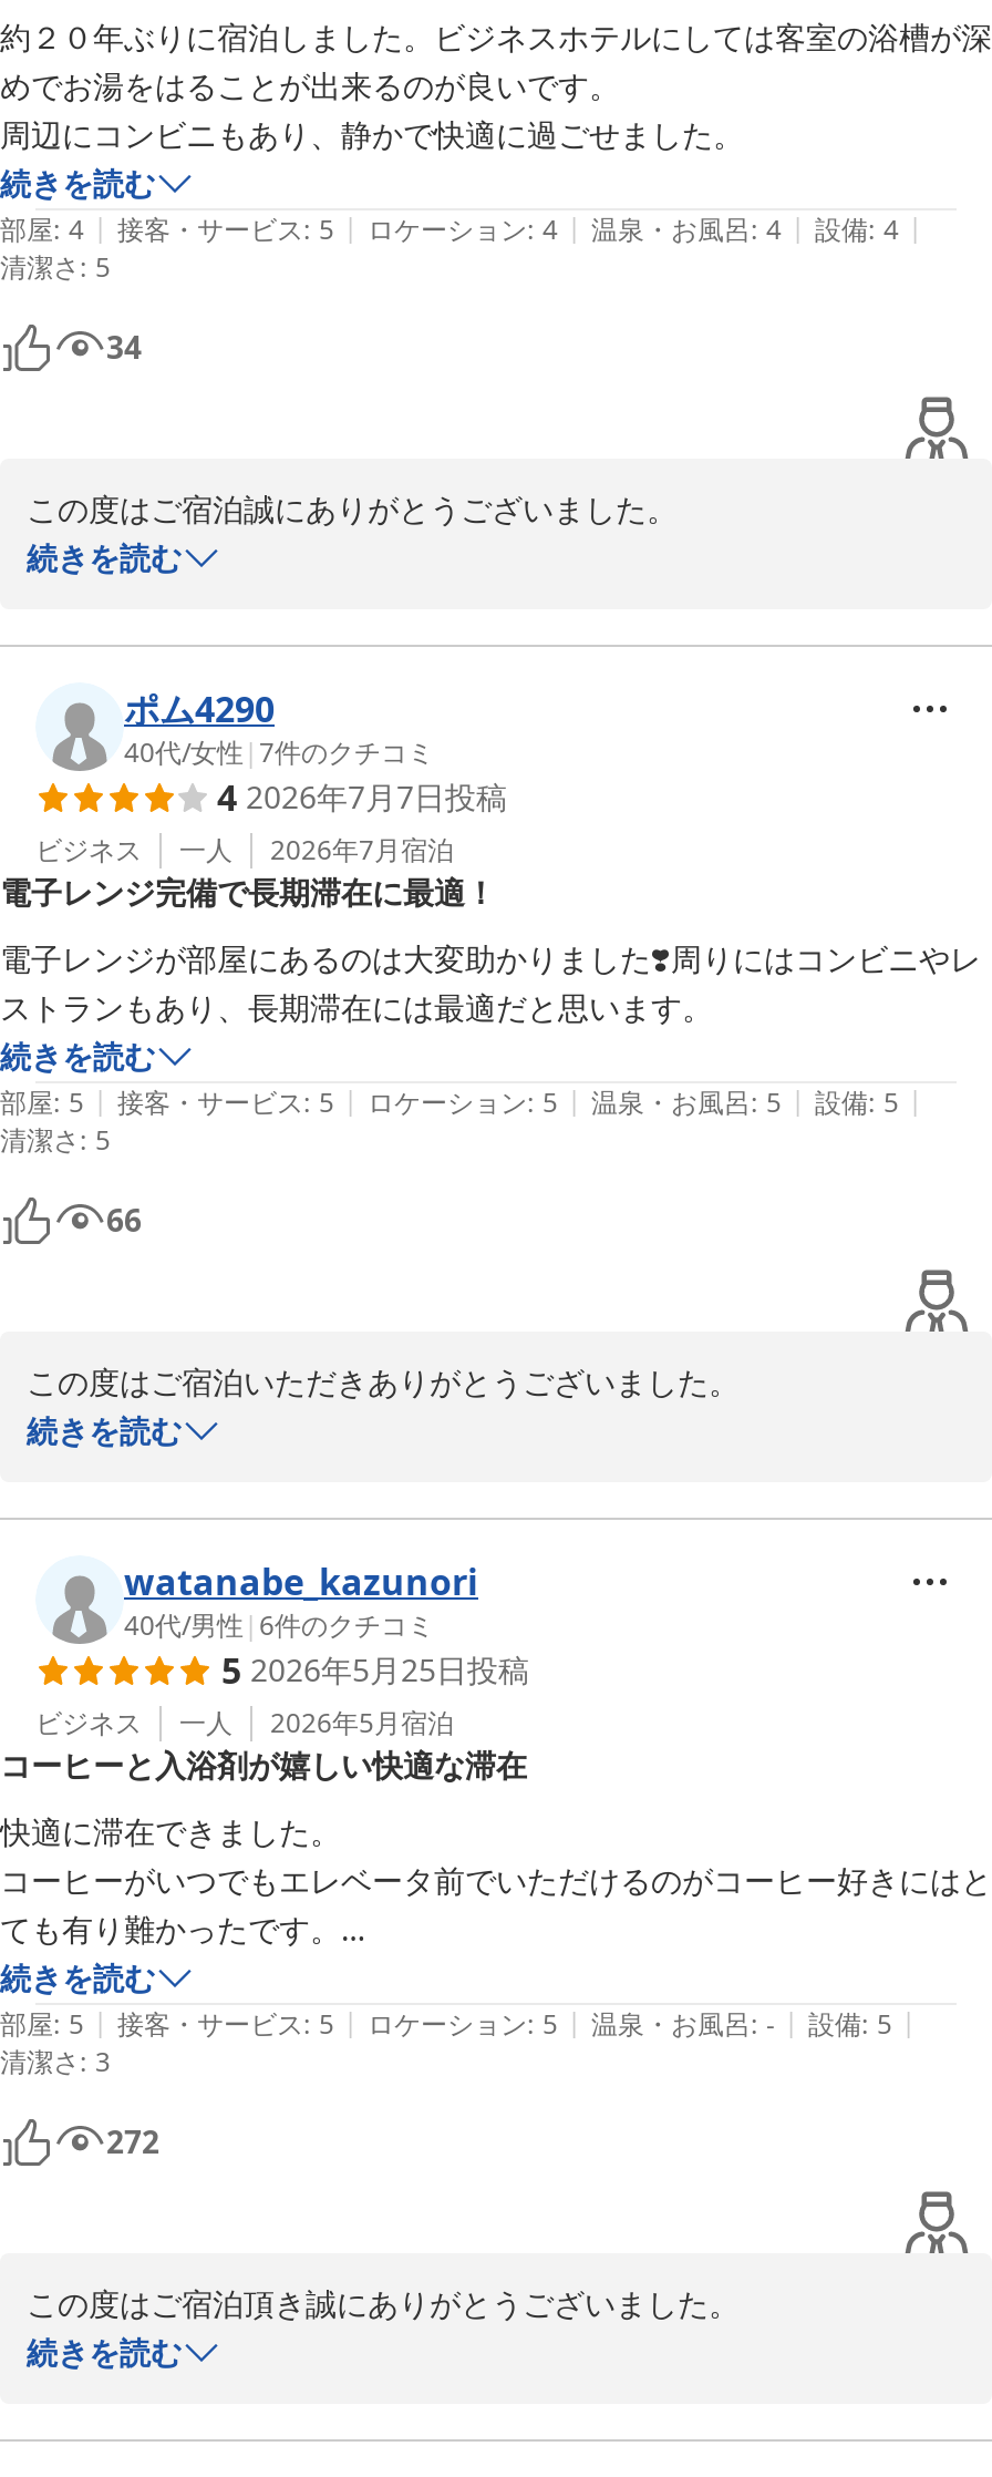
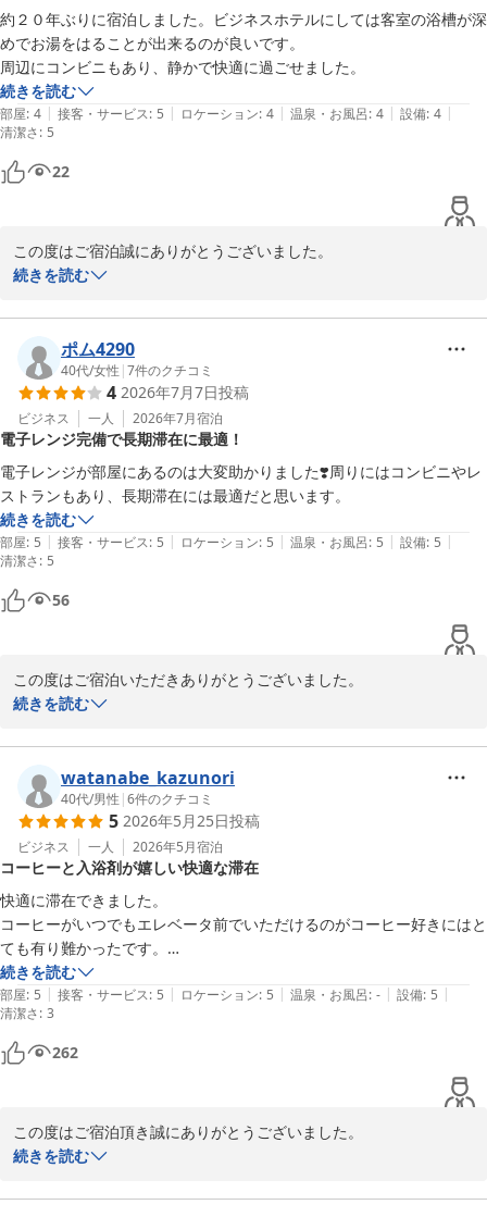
- 34
+ 22

- 66
+ 56

- 272
+ 262
